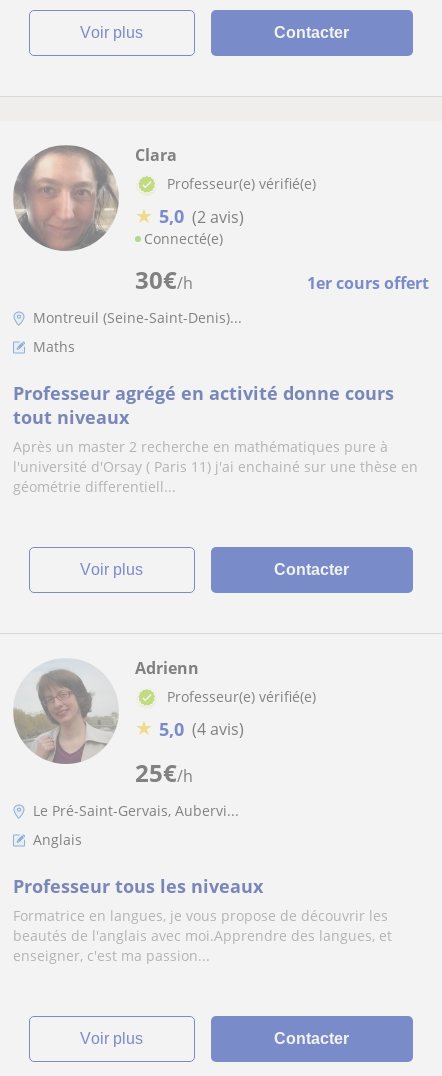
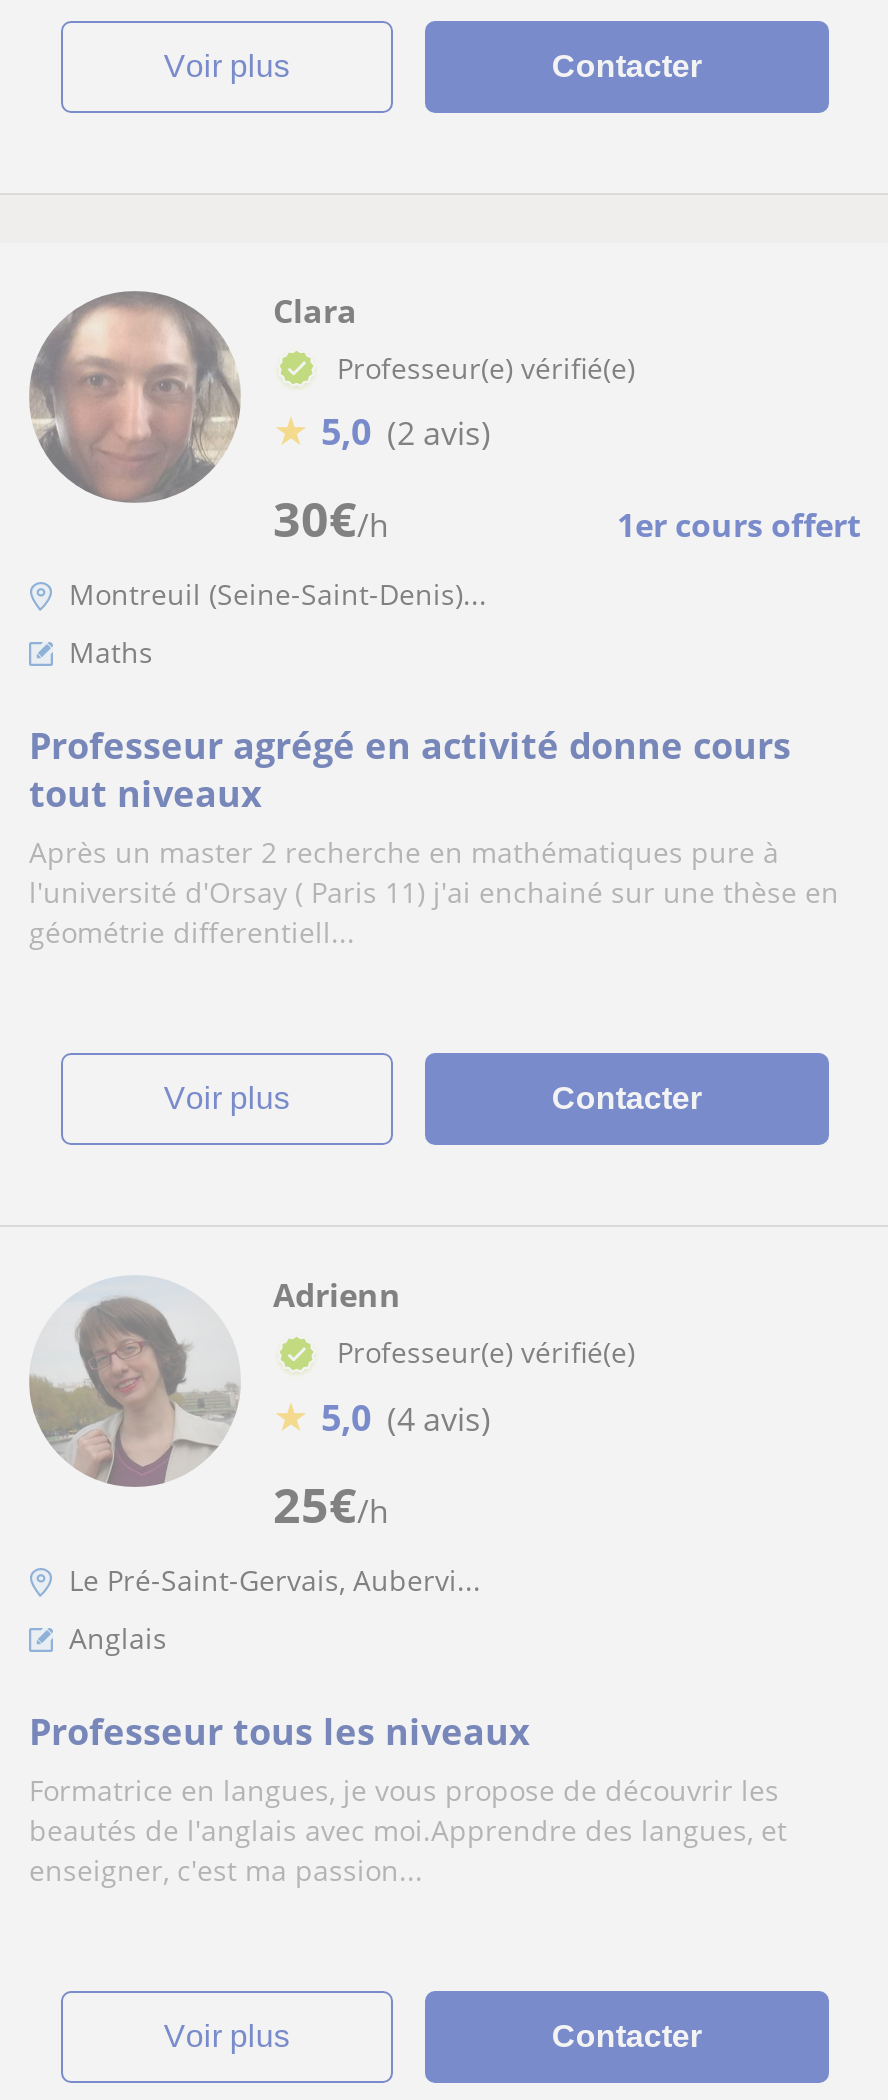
- Connecté(e)
